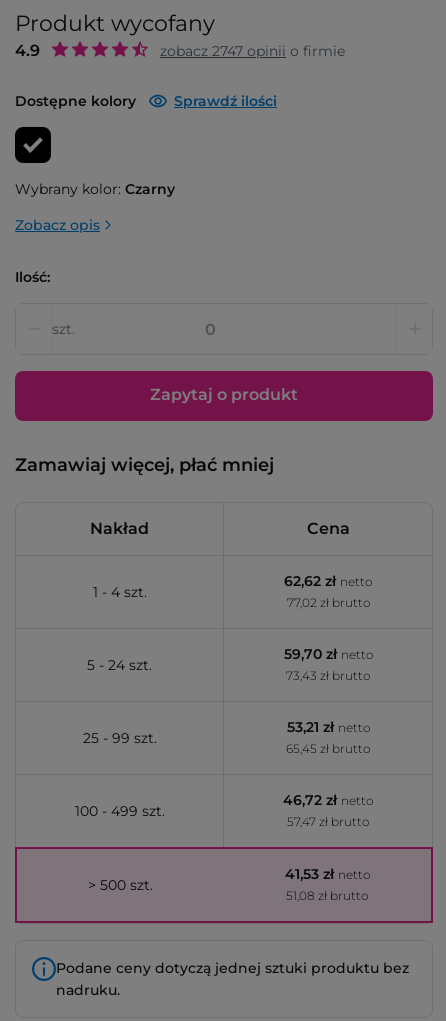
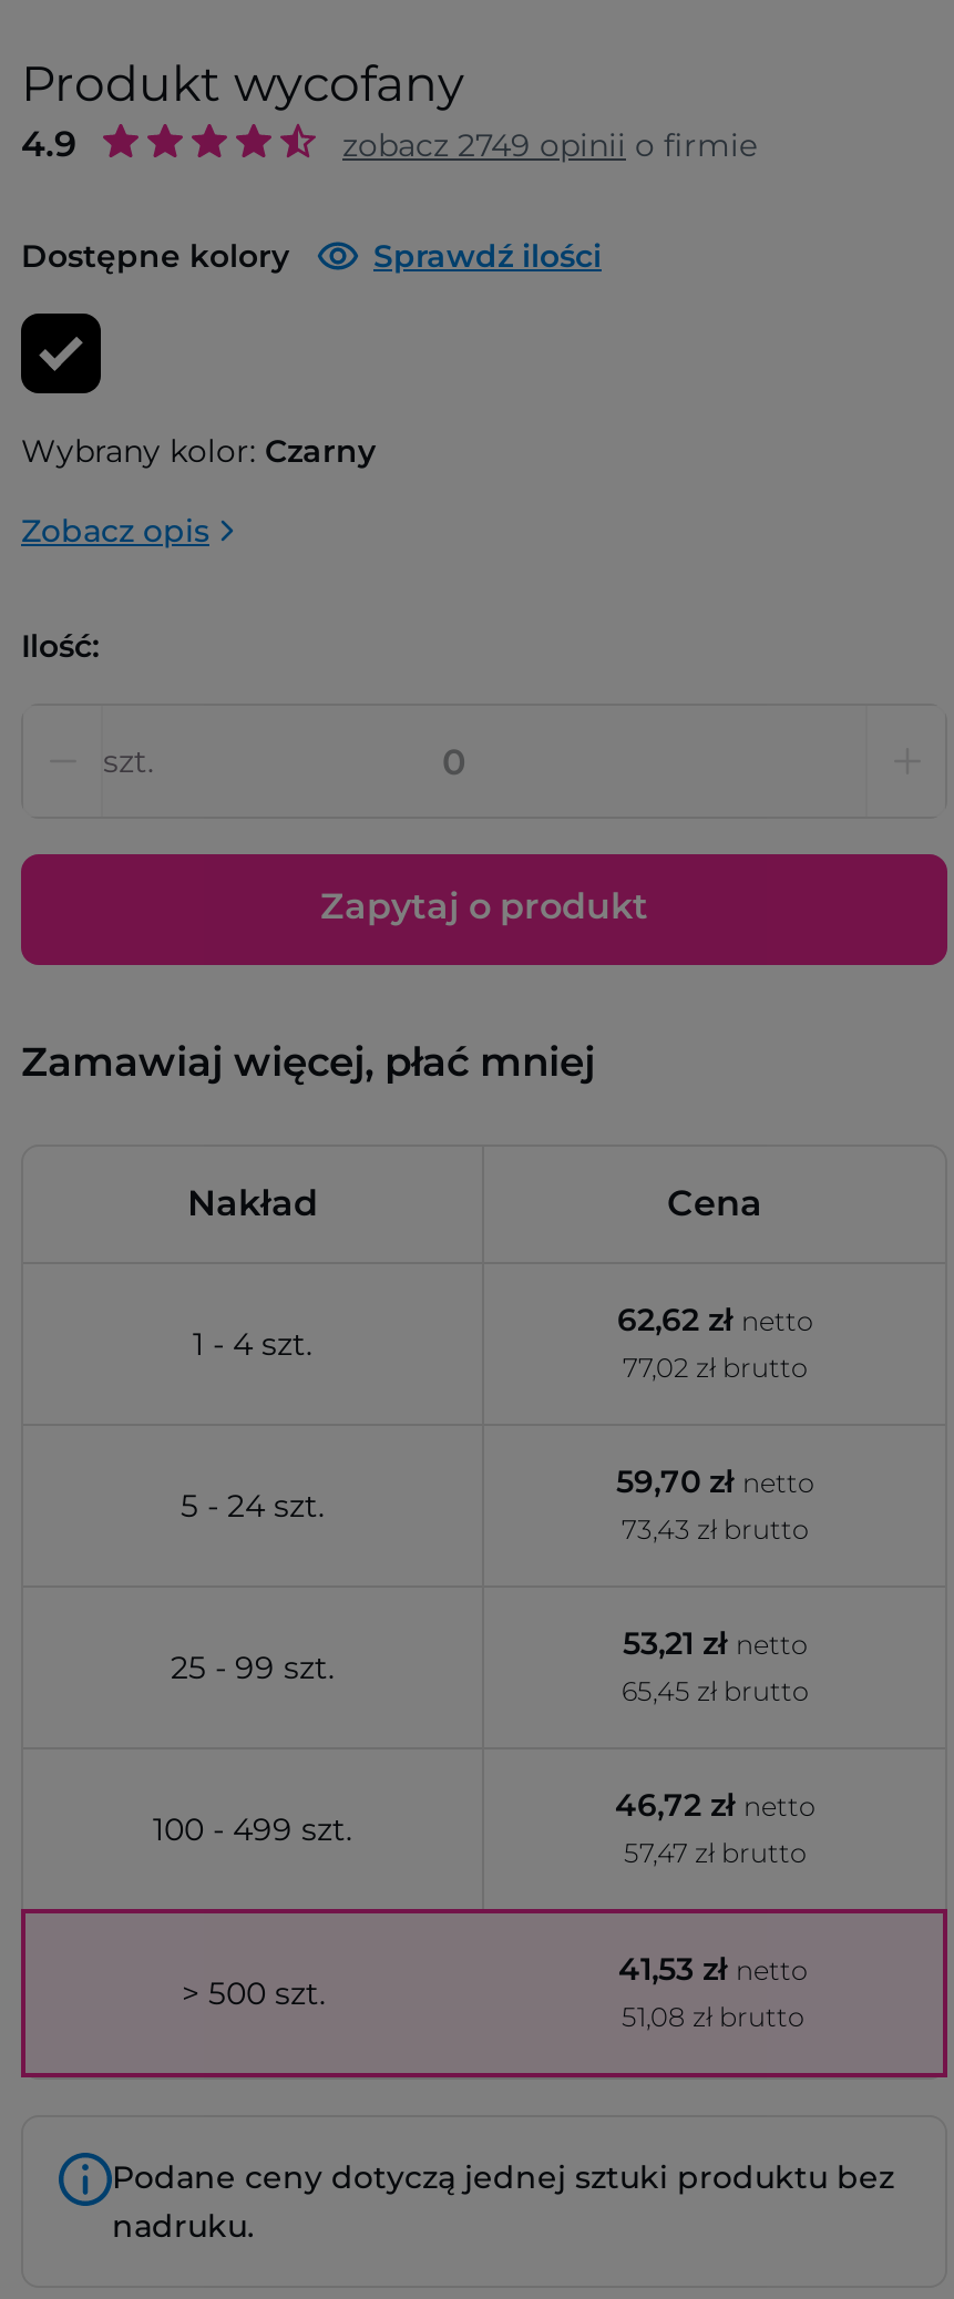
- zobacz 2747 opinii o firmie
+ zobacz 2749 opinii o firmie
